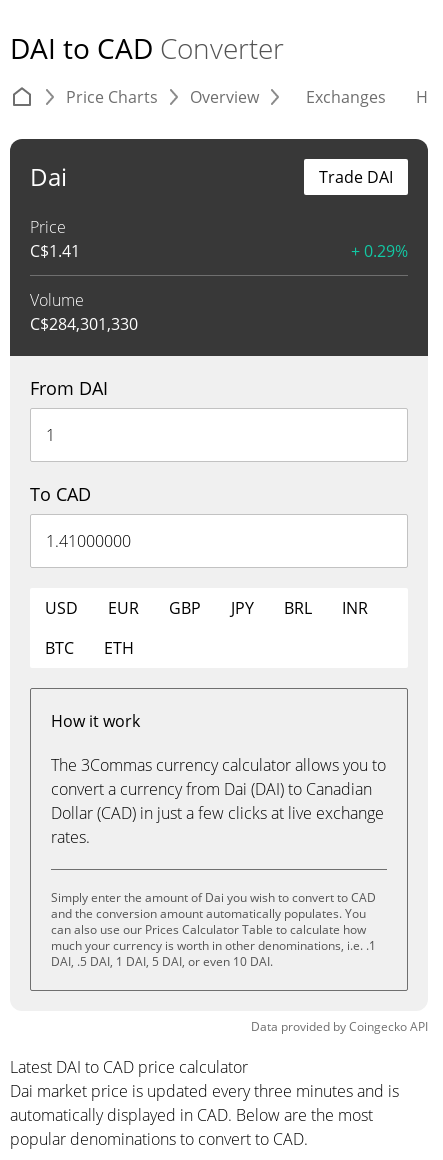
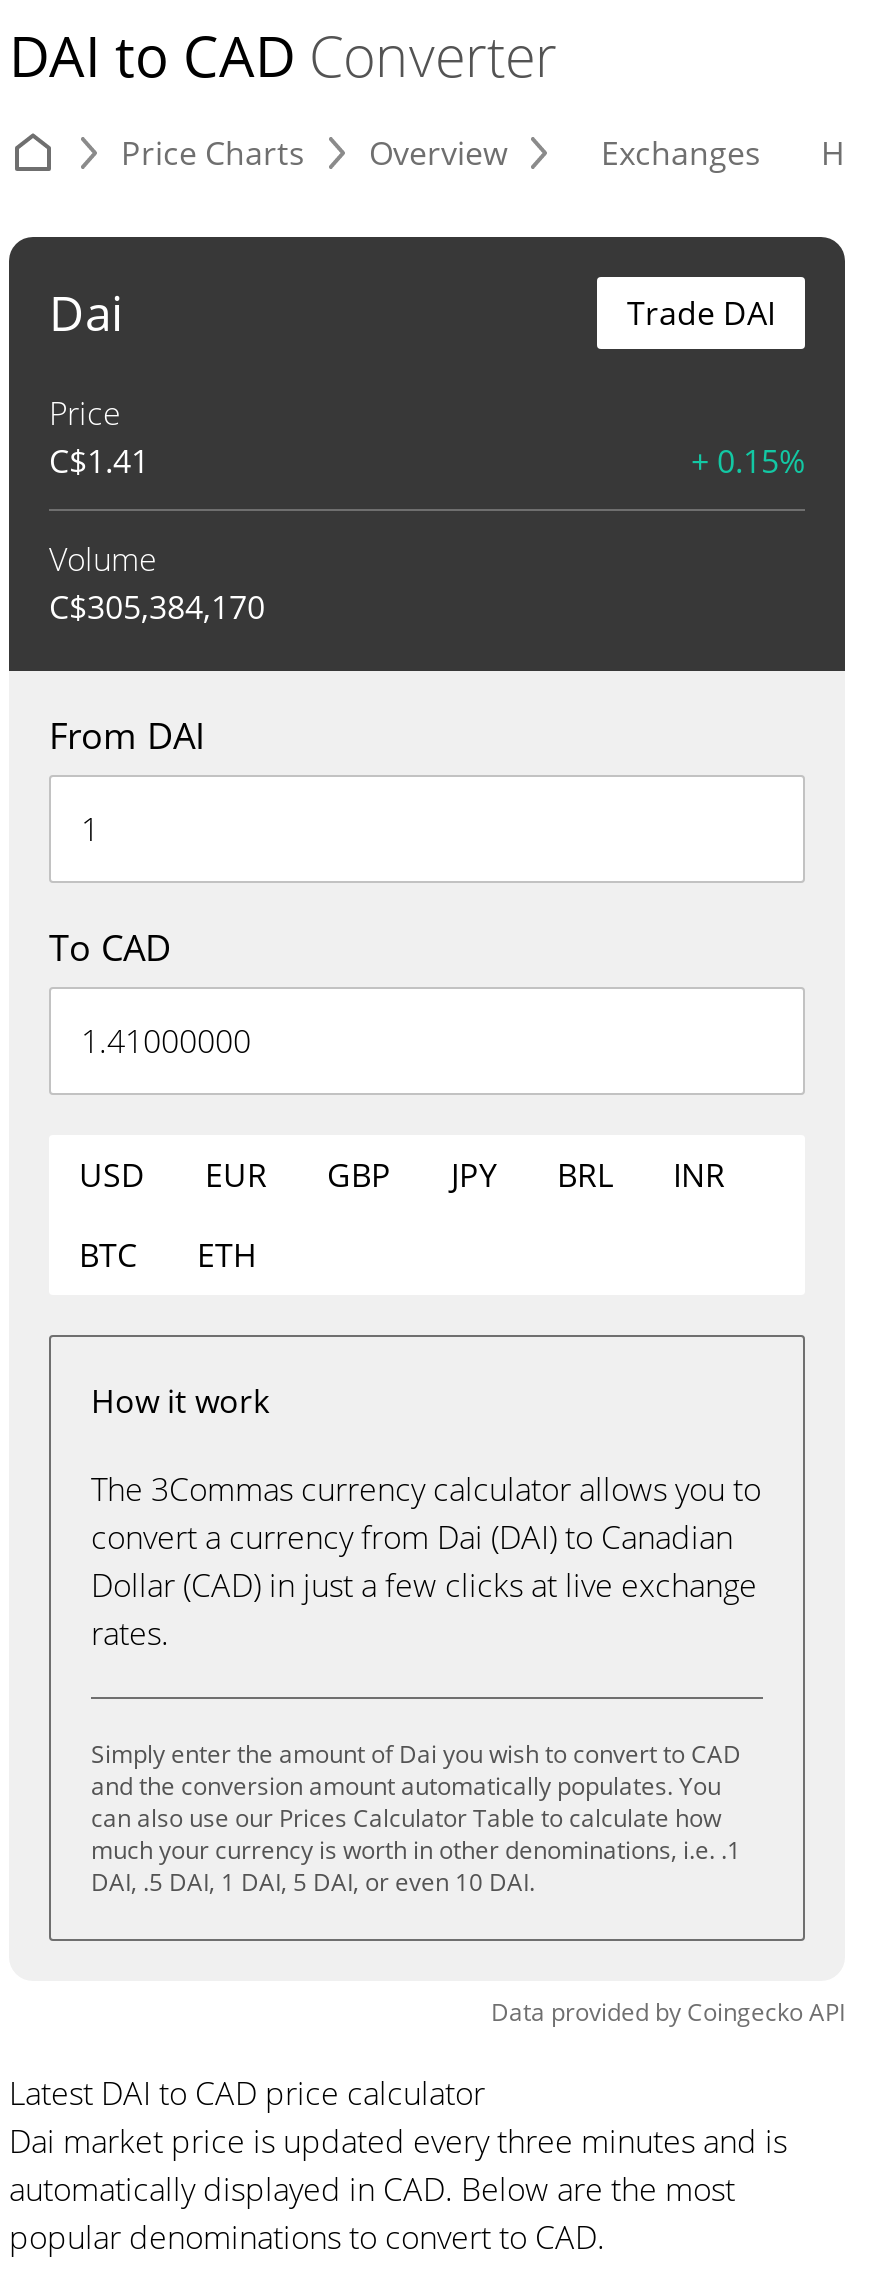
- + 0.29%
+ + 0.15%

- C$284,301,330
+ C$305,384,170
